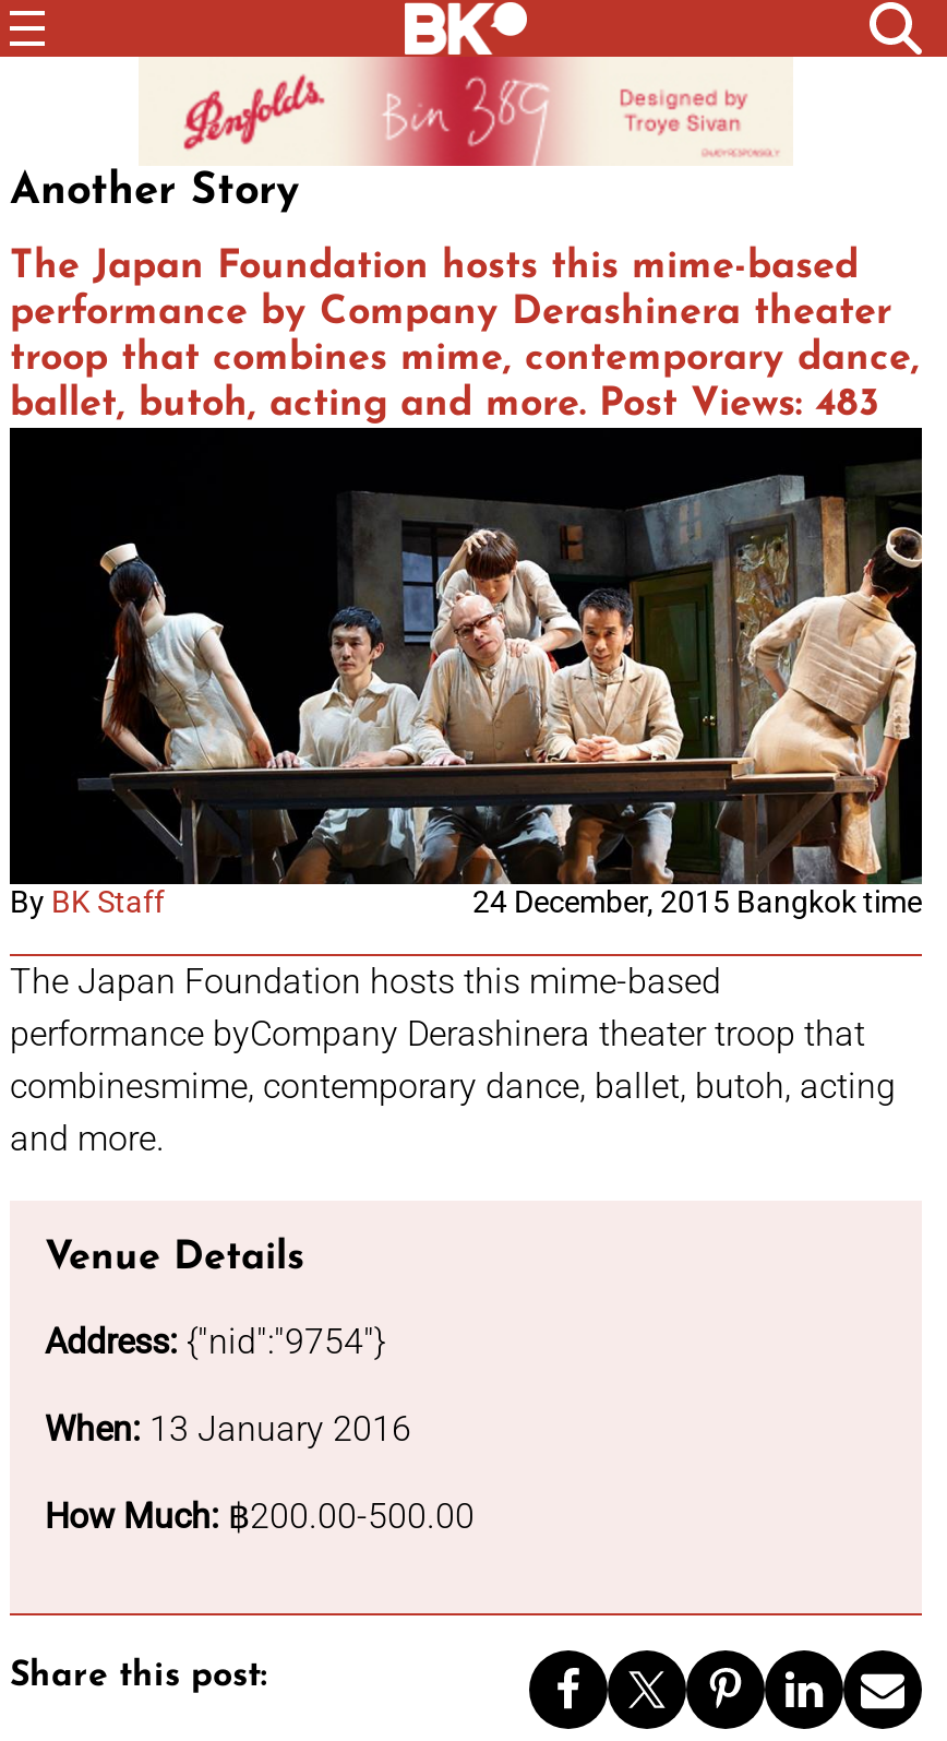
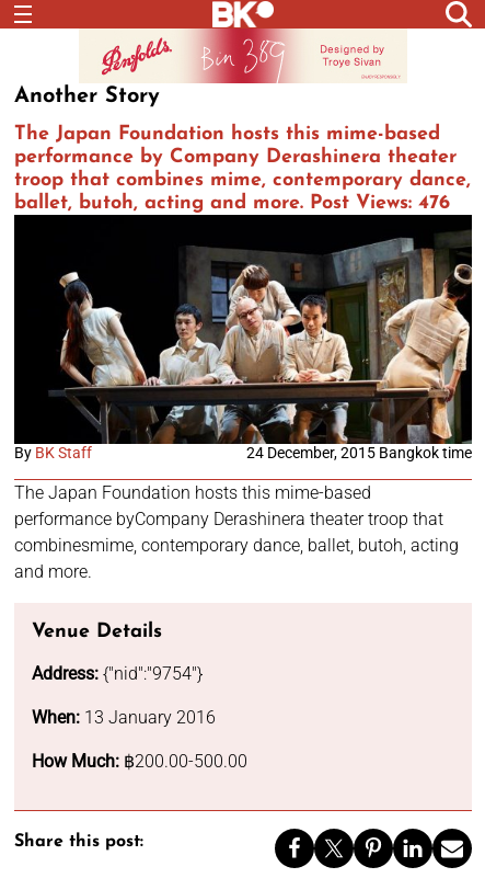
- ballet, butoh, acting and more. Post Views: 483
+ ballet, butoh, acting and more. Post Views: 476
